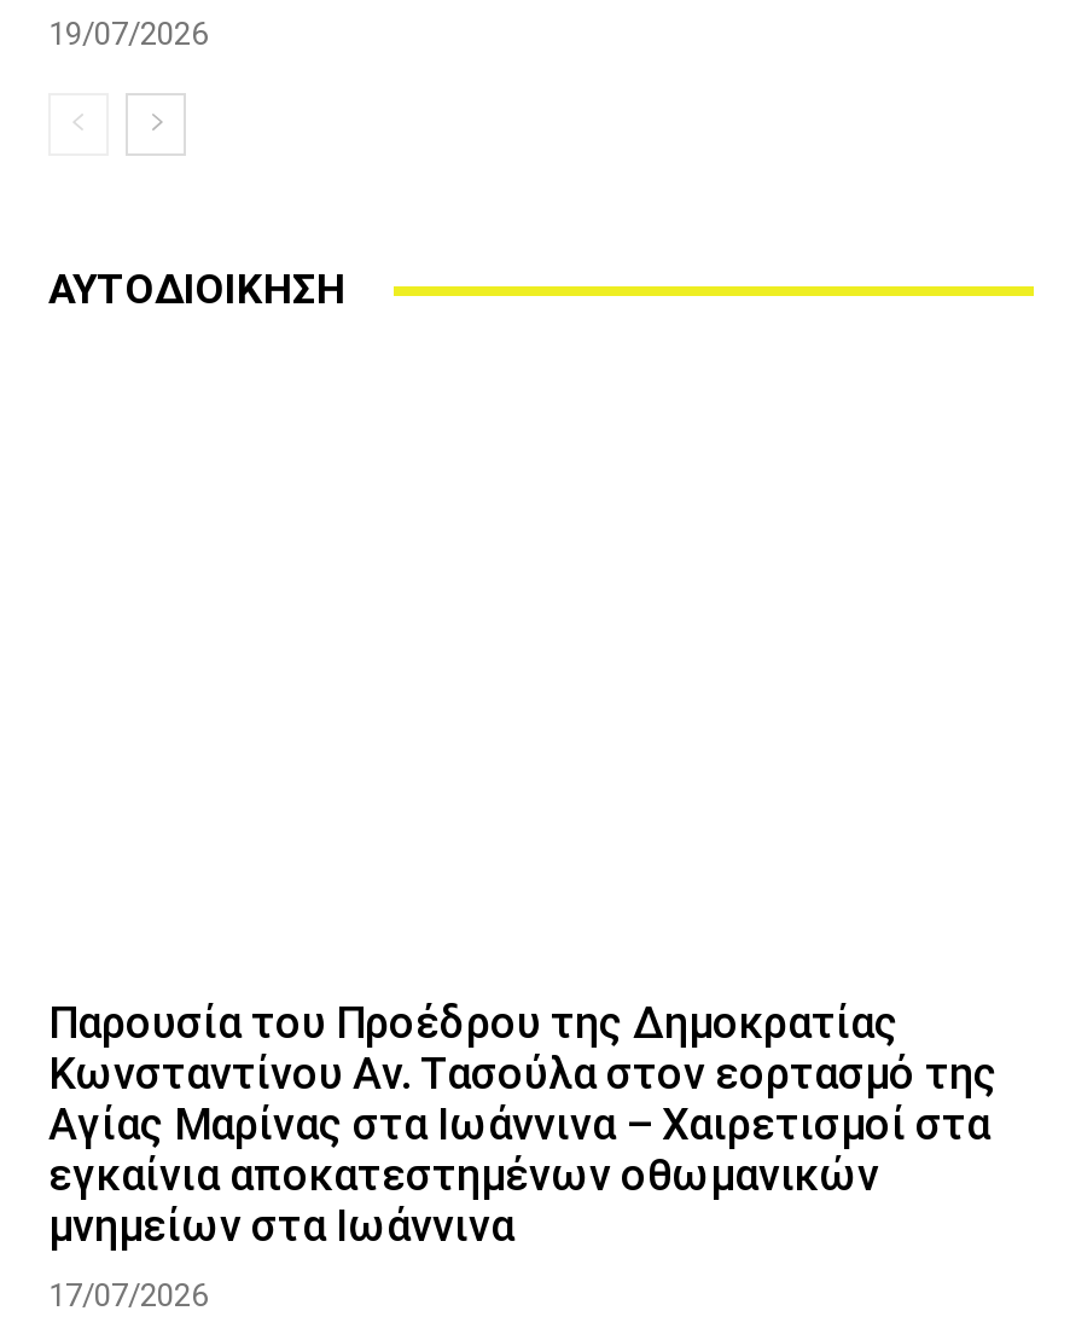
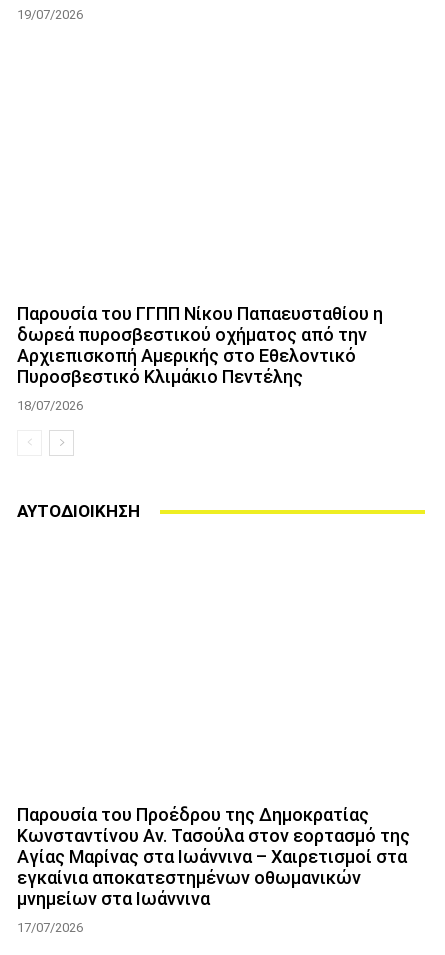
+ Παρουσία του ΓΓΠΠ Νίκου Παπαευσταθίου η
+ δωρεά πυροσβεστικού οχήματος από την
+ Αρχιεπισκοπή Αμερικής στο Εθελοντικό
+ Πυροσβεστικό Κλιμάκιο Πεντέλης
+ 18/07/2026
